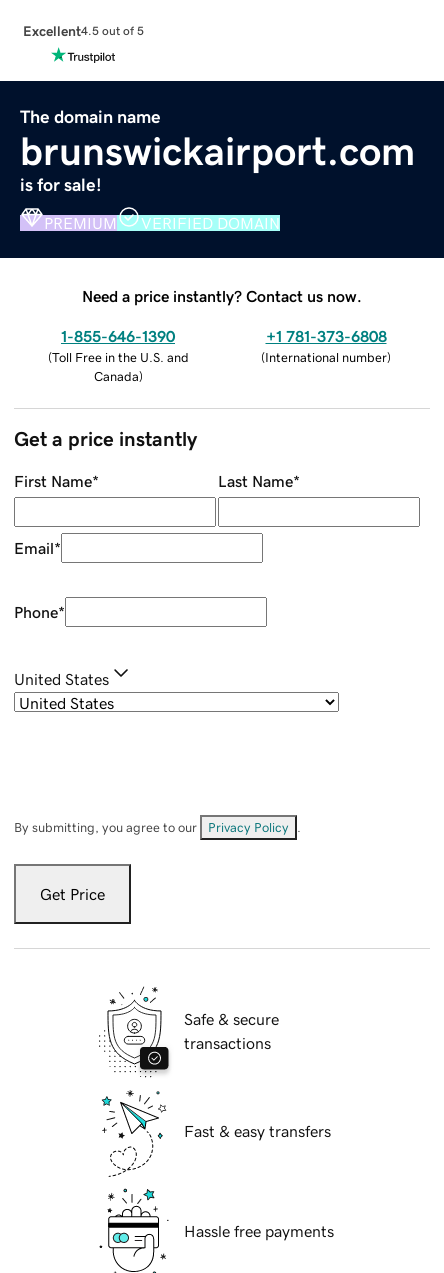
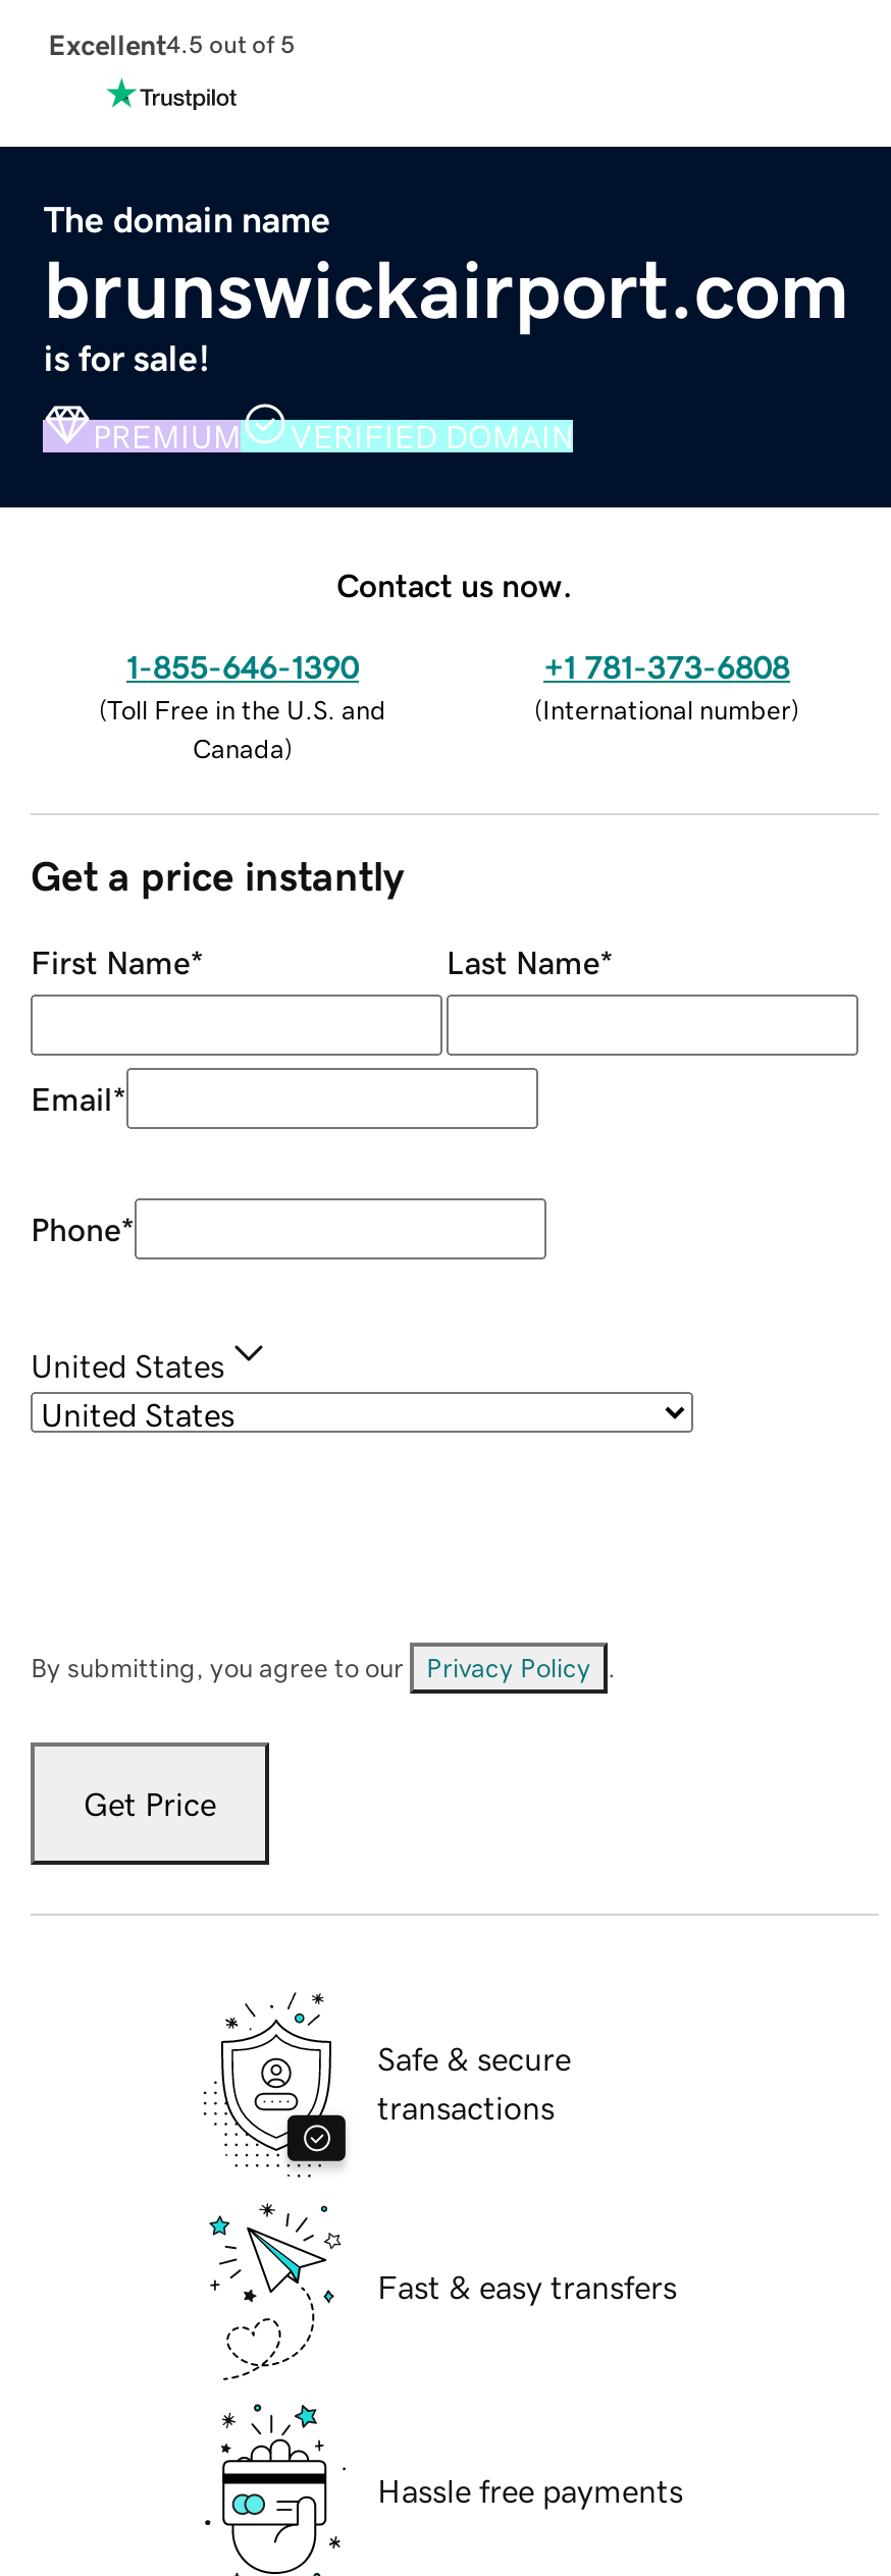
- Need a price instantly? Contact us now.
+ Contact us now.
